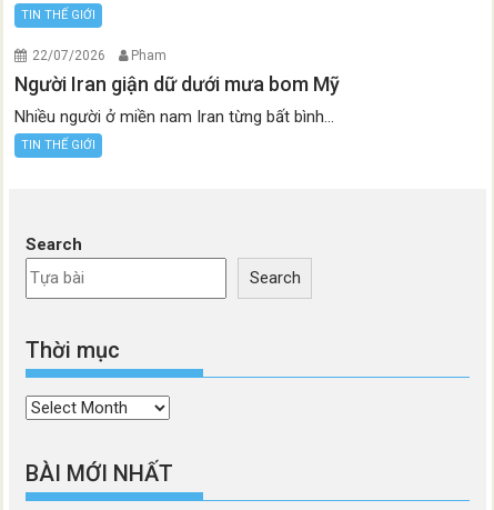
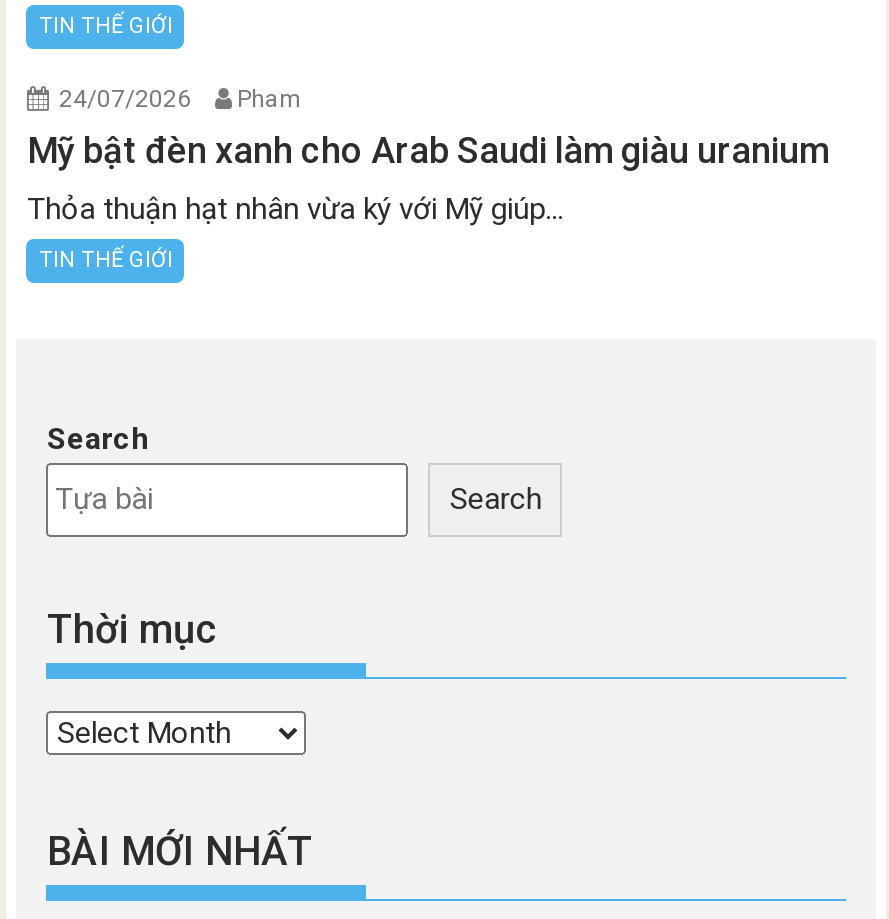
- 22/07/2026 Pham
+ 24/07/2026 Pham

- Người Iran giận dữ dưới mưa bom Mỹ
+ Mỹ bật đèn xanh cho Arab Saudi làm giàu uranium

- Nhiều người ở miền nam Iran từng bất bình...
+ Thỏa thuận hạt nhân vừa ký với Mỹ giúp...
